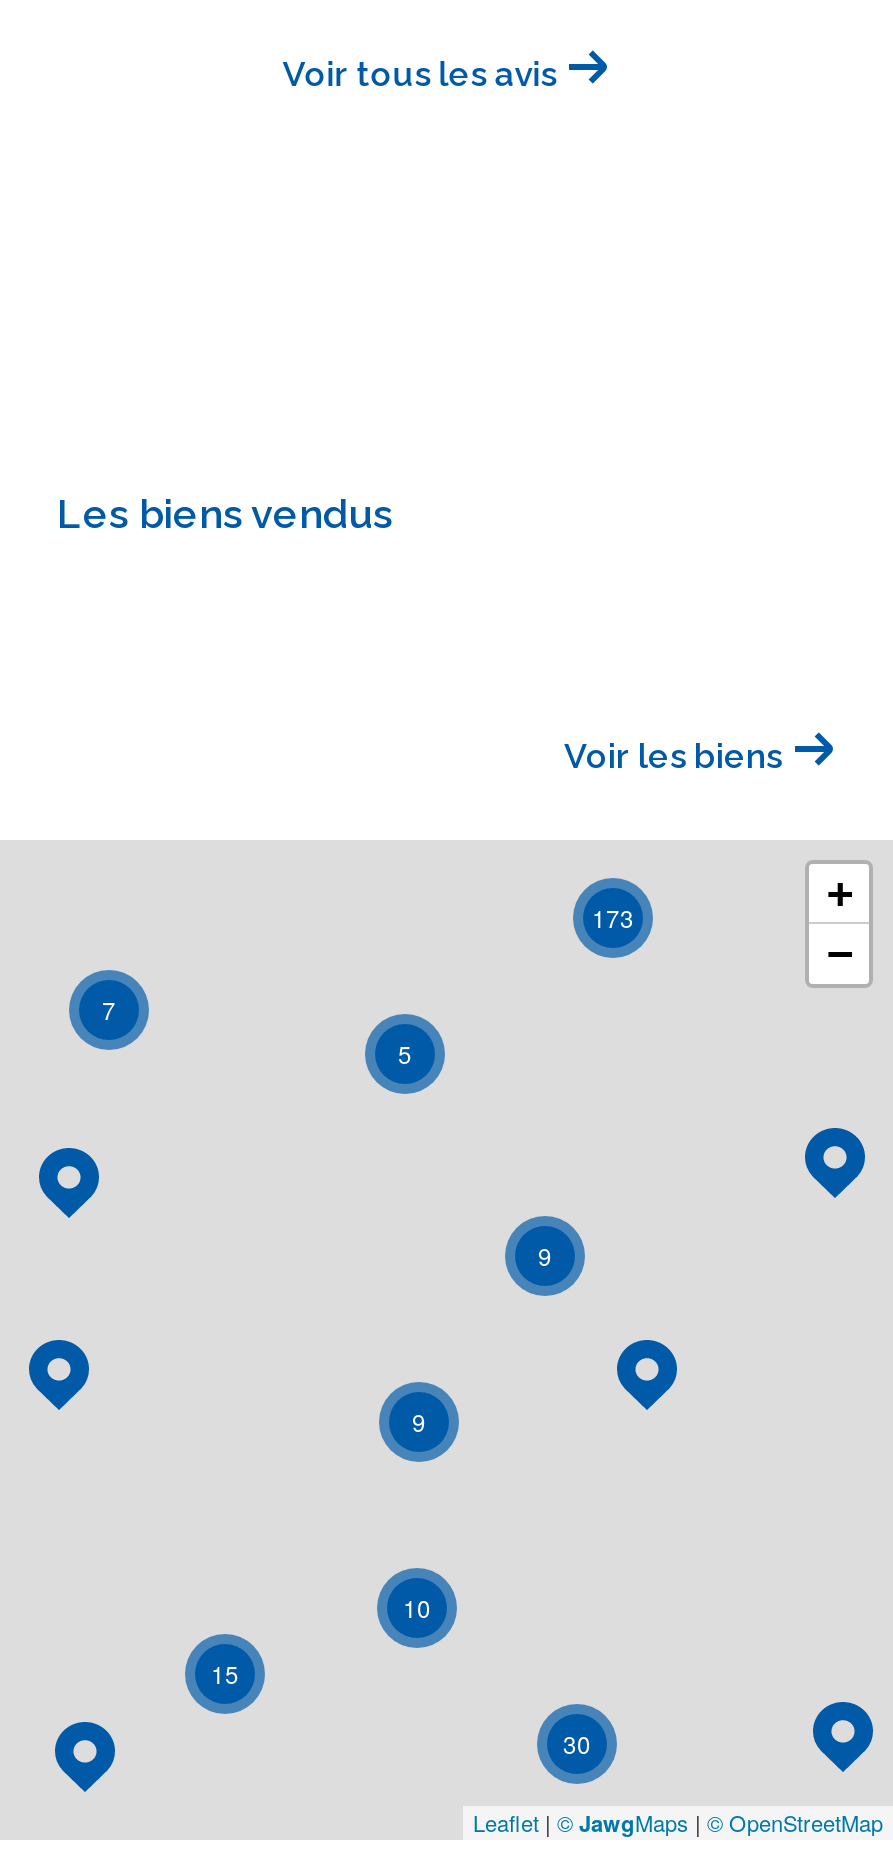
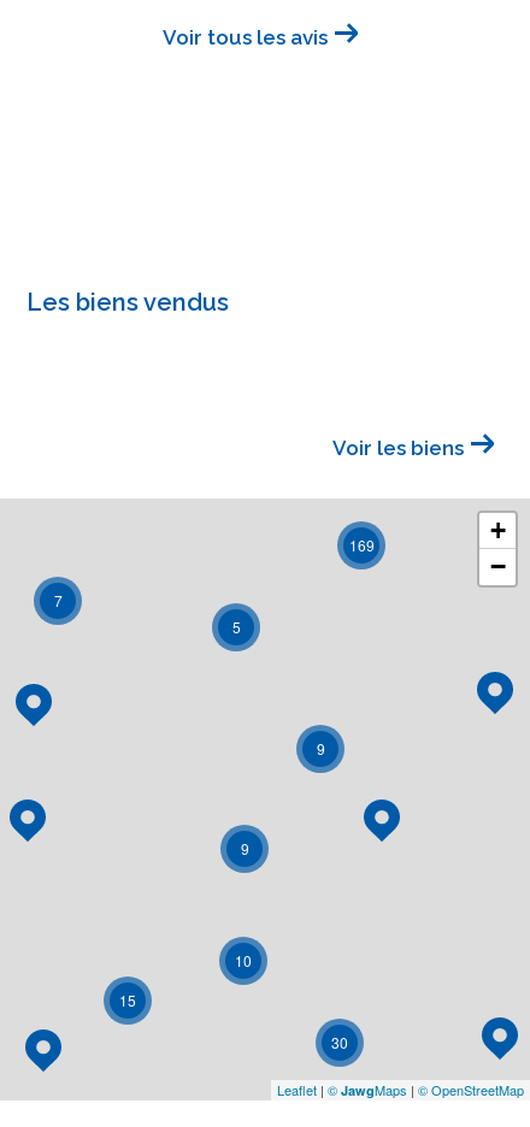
- 173
+ 169
